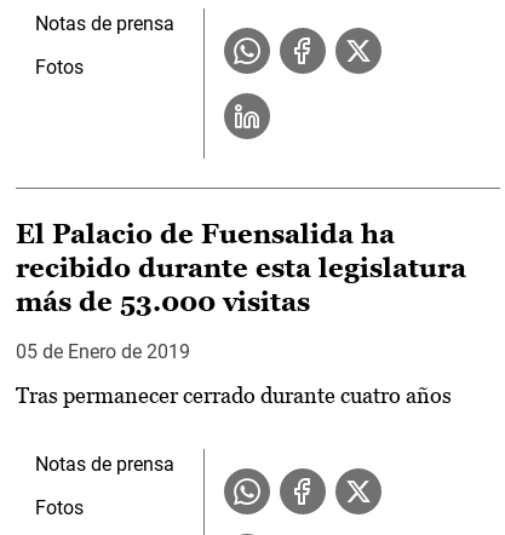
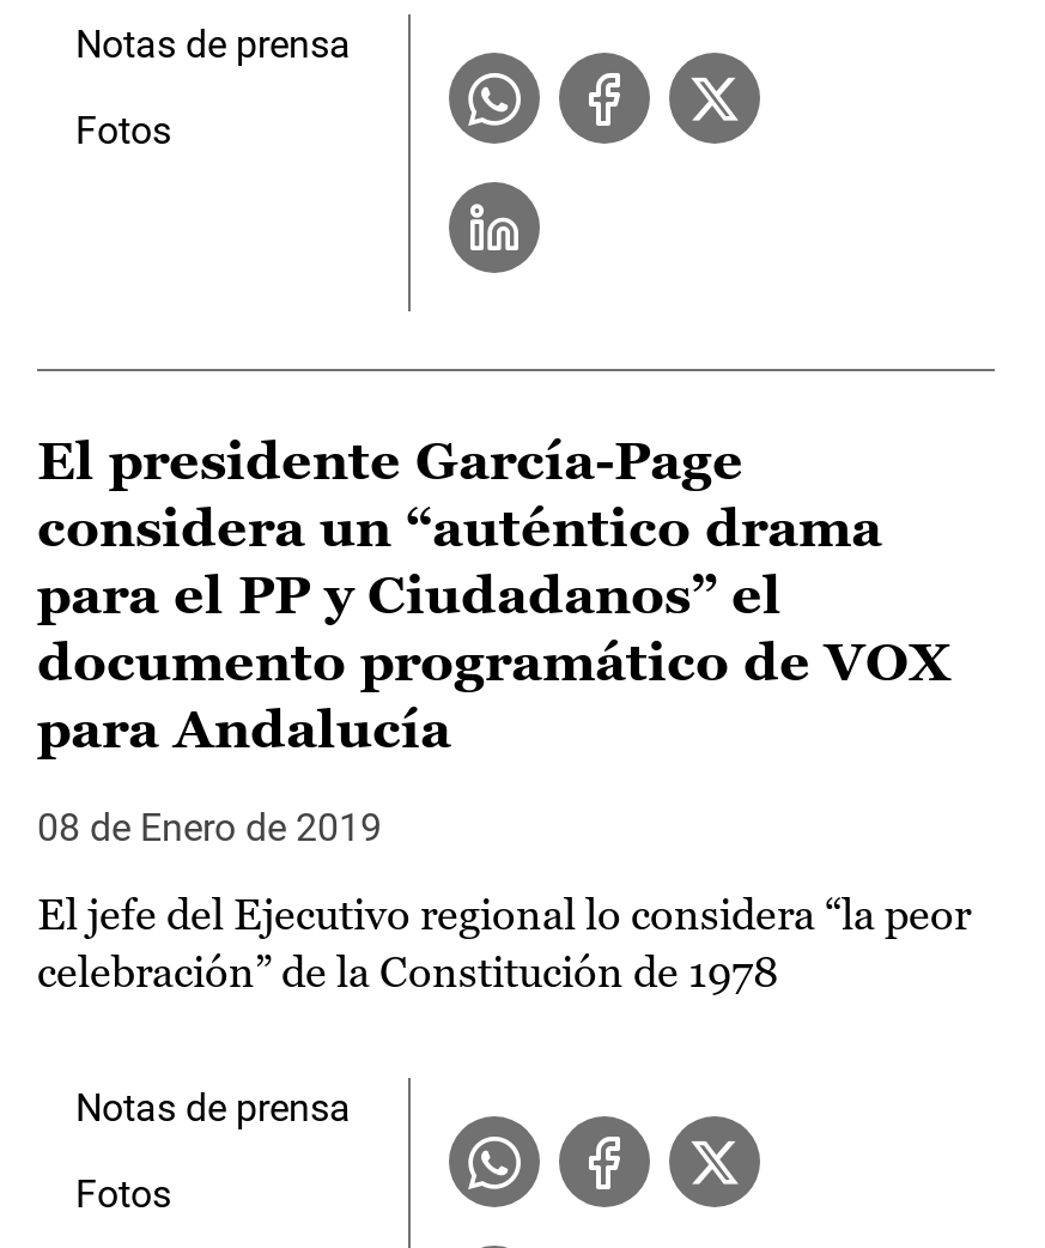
- El Palacio de Fuensalida ha
- recibido durante esta legislatura
- más de 53.000 visitas
+ El presidente García-Page
+ considera un “auténtico drama
+ para el PP y Ciudadanos” el
+ documento programático de VOX
+ para Andalucía

- 05 de Enero de 2019
+ 08 de Enero de 2019

- Tras permanecer cerrado durante cuatro años
+ El jefe del Ejecutivo regional lo considera “la peor
+ celebración” de la Constitución de 1978
